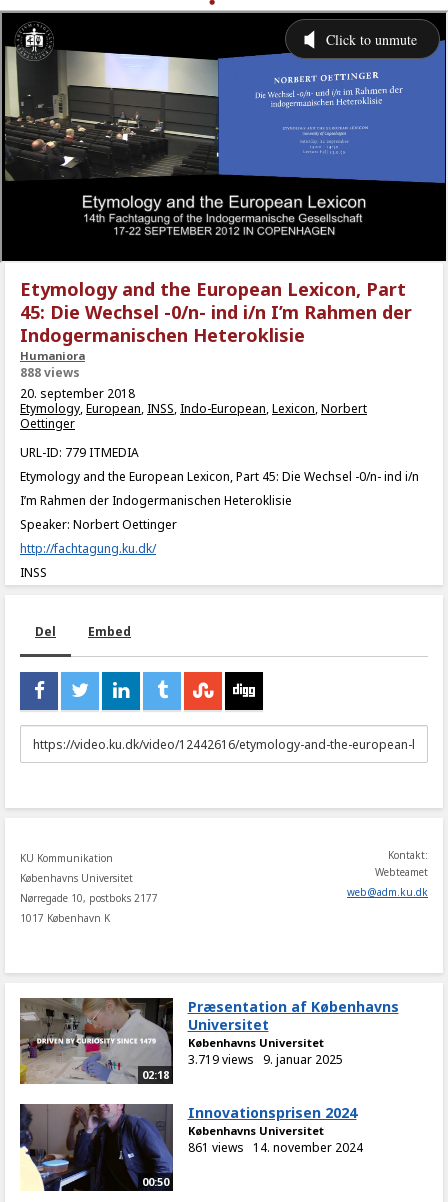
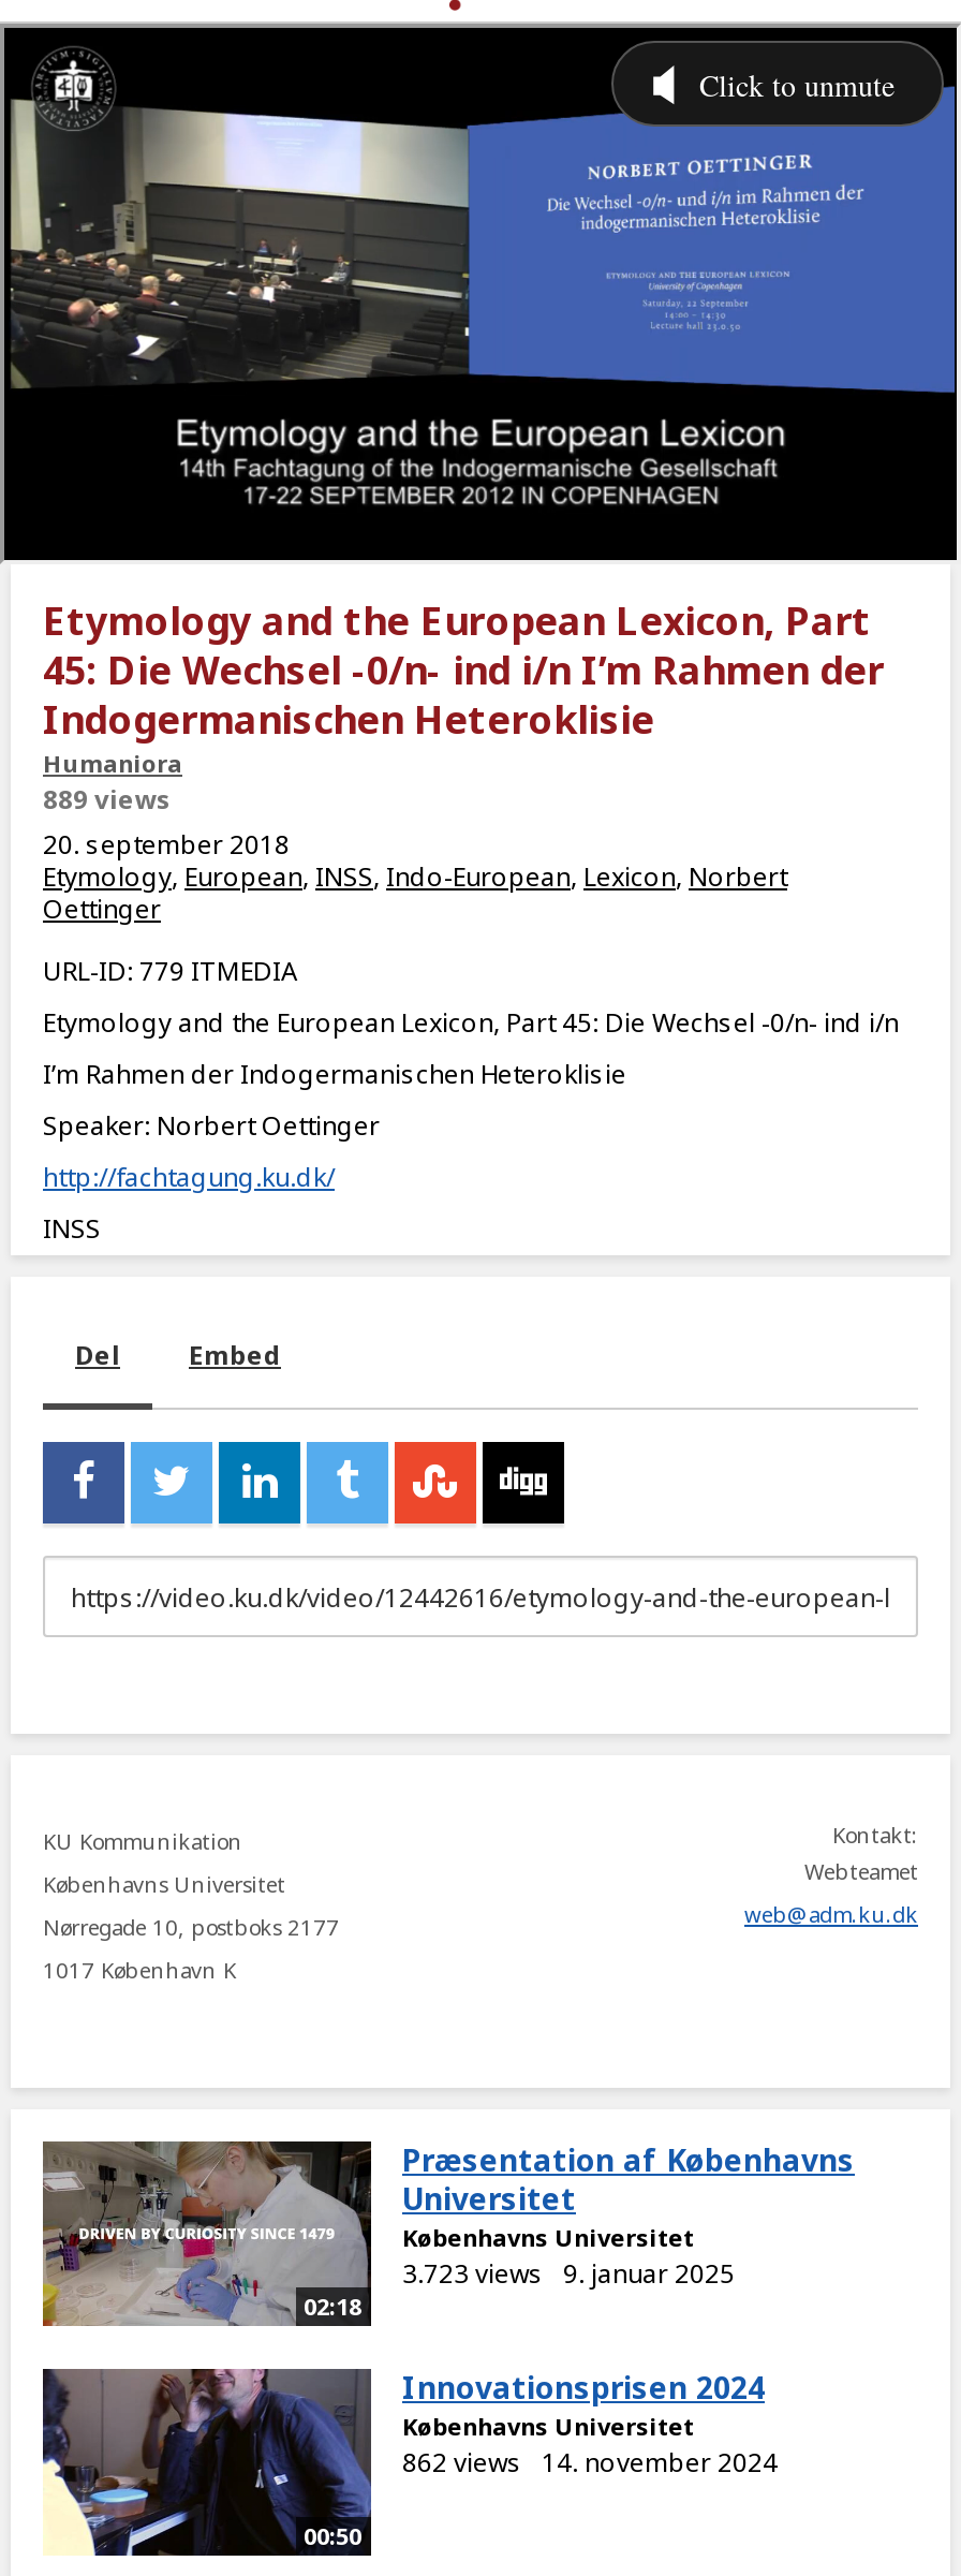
- 888 views
+ 889 views

- 3.719 views 9. januar 2025
+ 3.723 views 9. januar 2025

- 861 views 14. november 2024
+ 862 views 14. november 2024
